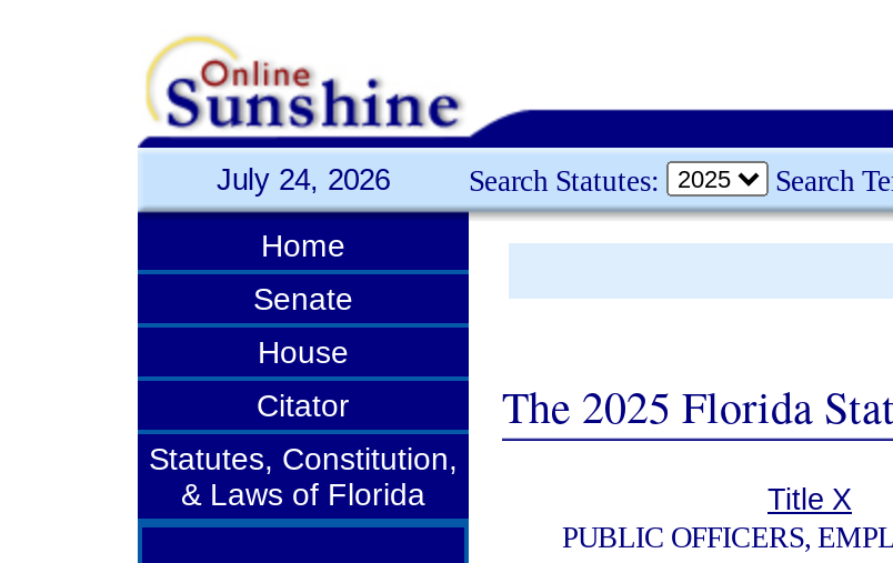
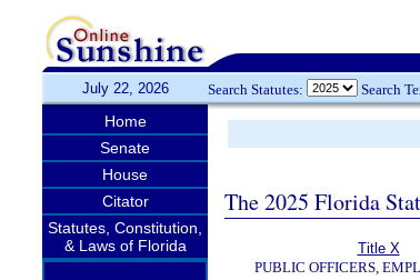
- July 24, 2026
+ July 22, 2026
